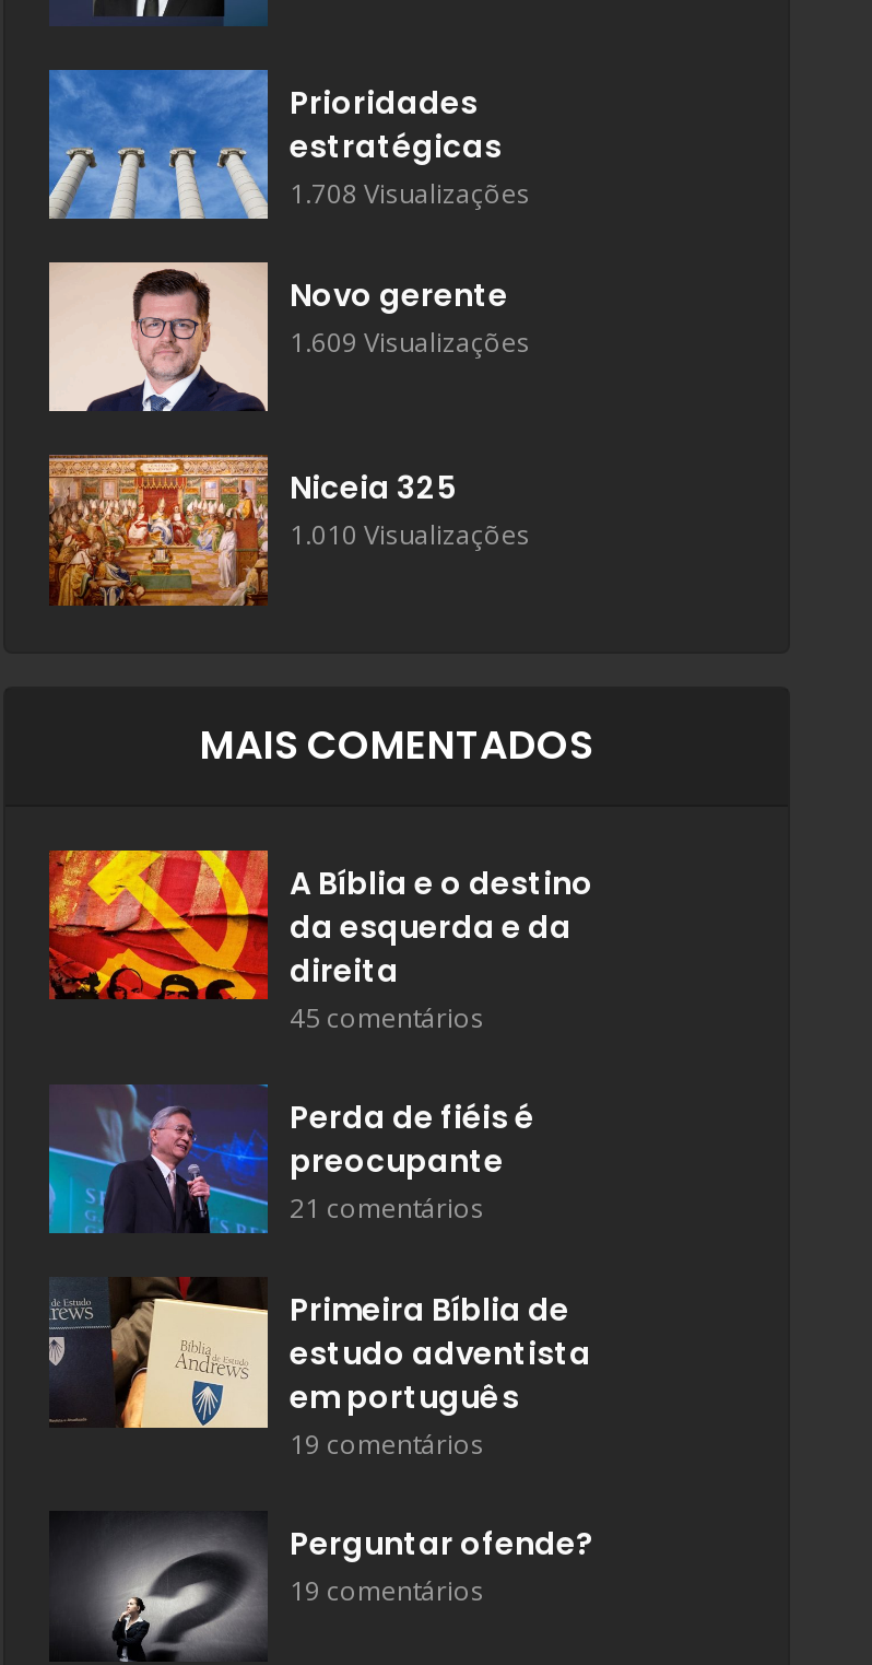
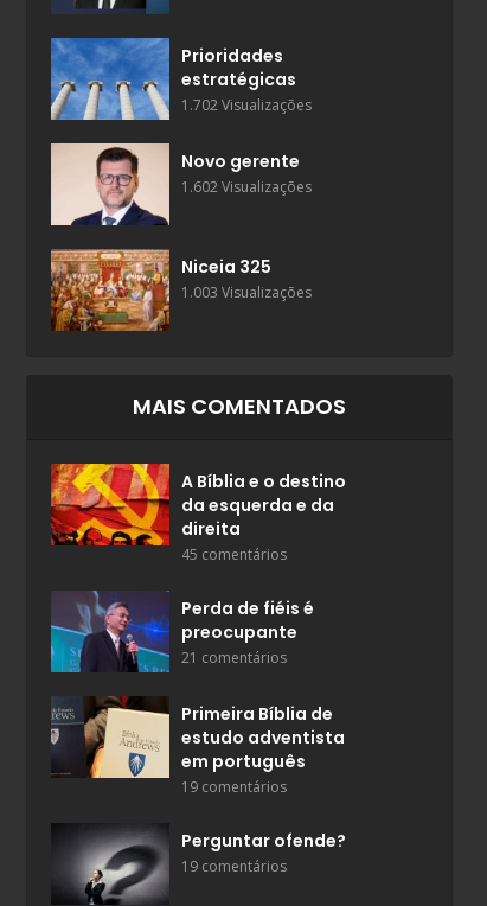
- 1.708 Visualizações
+ 1.702 Visualizações

- 1.609 Visualizações
+ 1.602 Visualizações

- 1.010 Visualizações
+ 1.003 Visualizações
